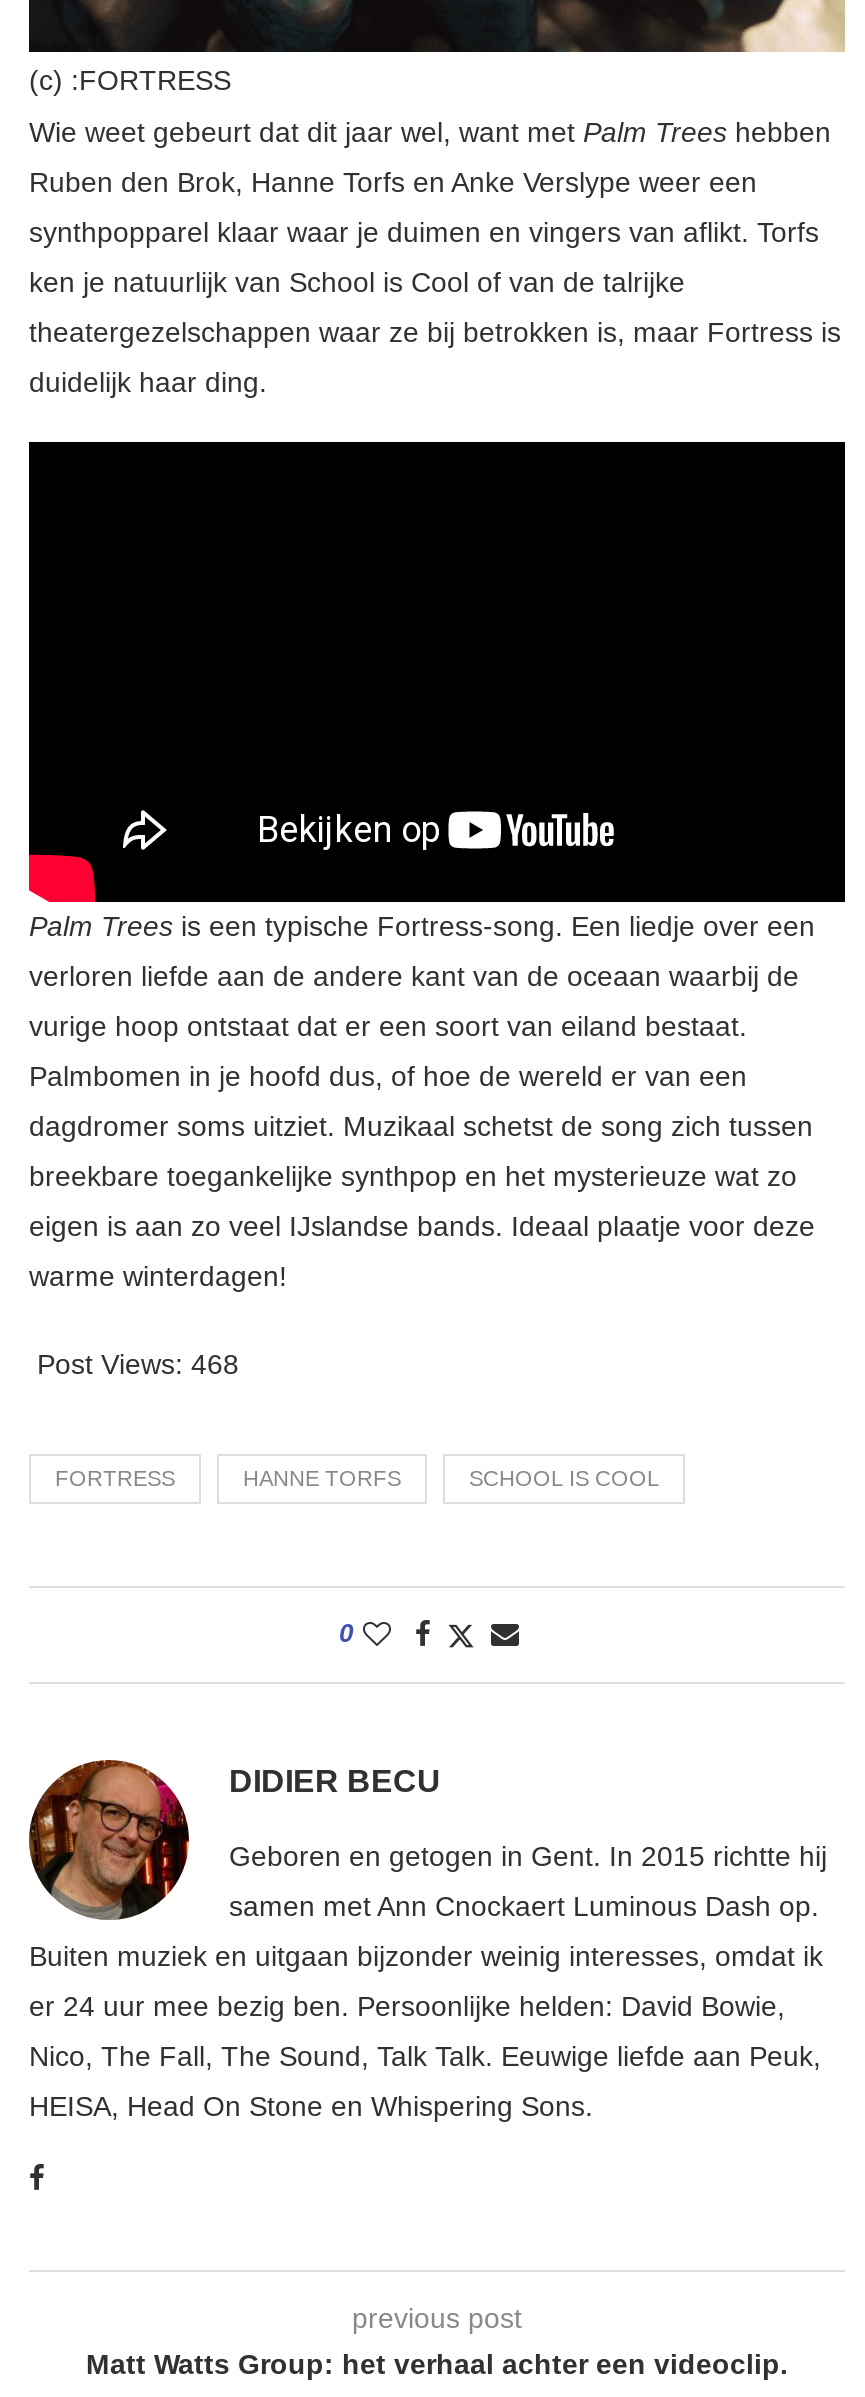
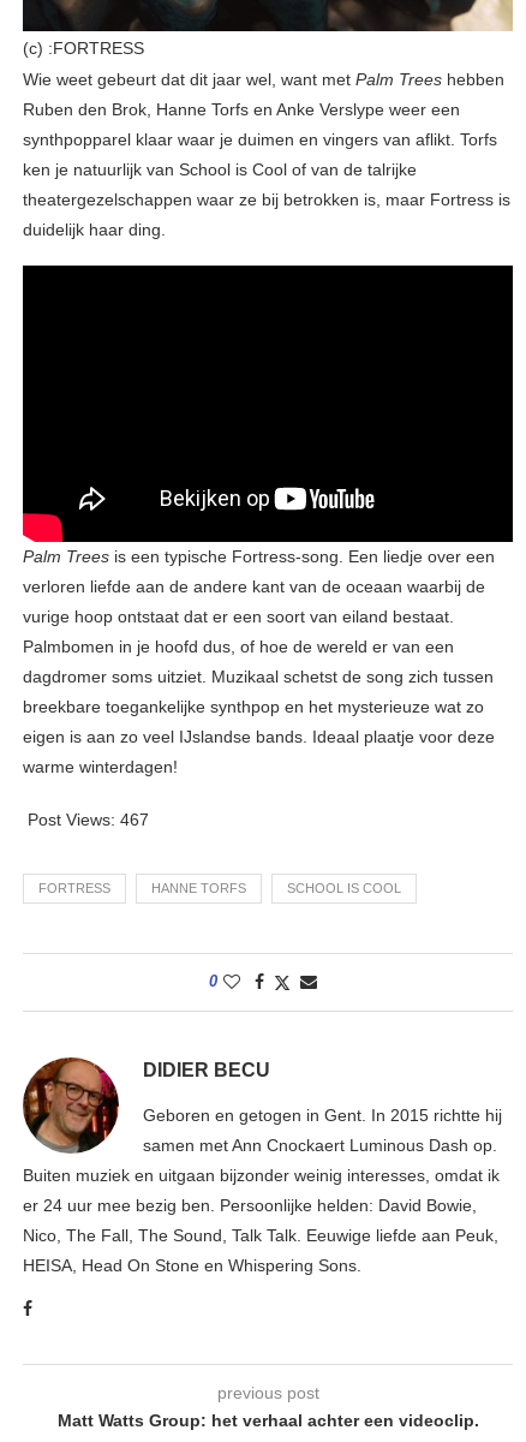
- Post Views: 468
+ Post Views: 467
